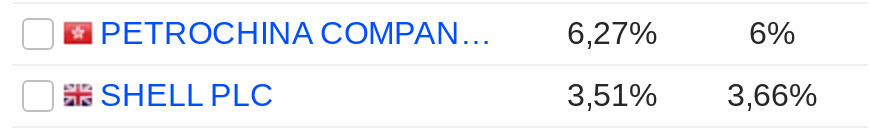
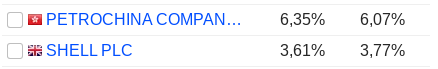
- 6,27%
+ 6,35%

- 6%
+ 6,07%

- 3,51%
+ 3,61%

- 3,66%
+ 3,77%
